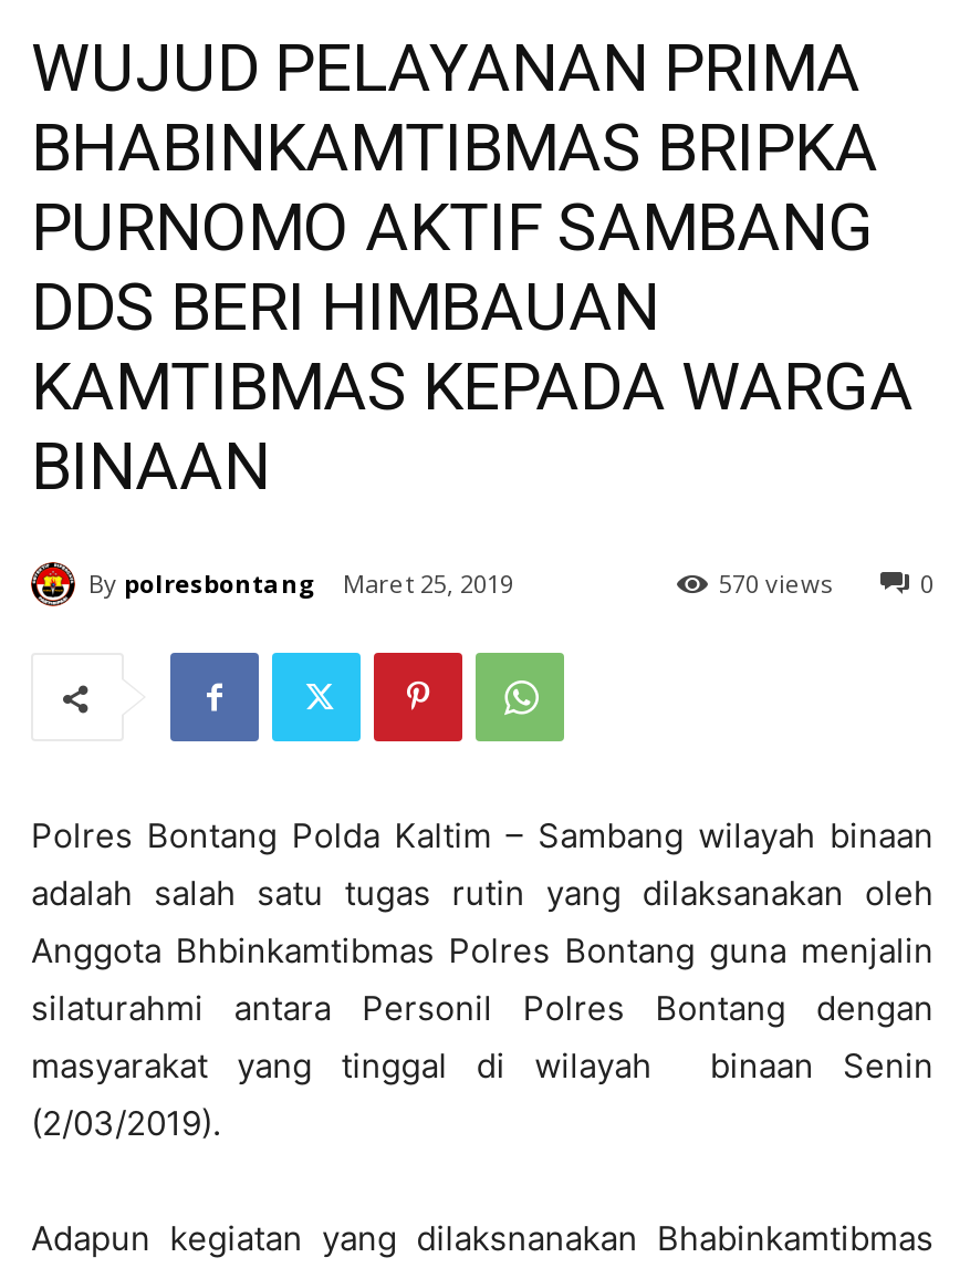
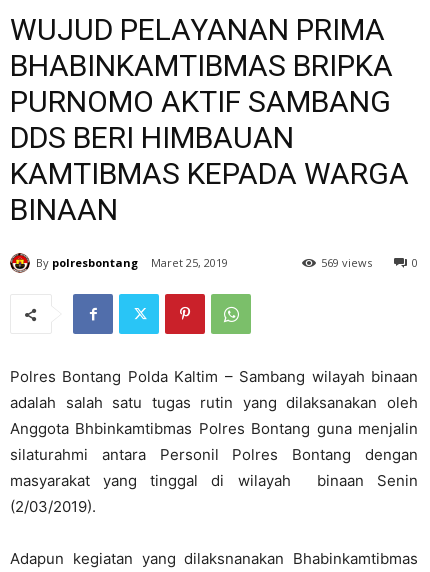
- 570 views
+ 569 views
